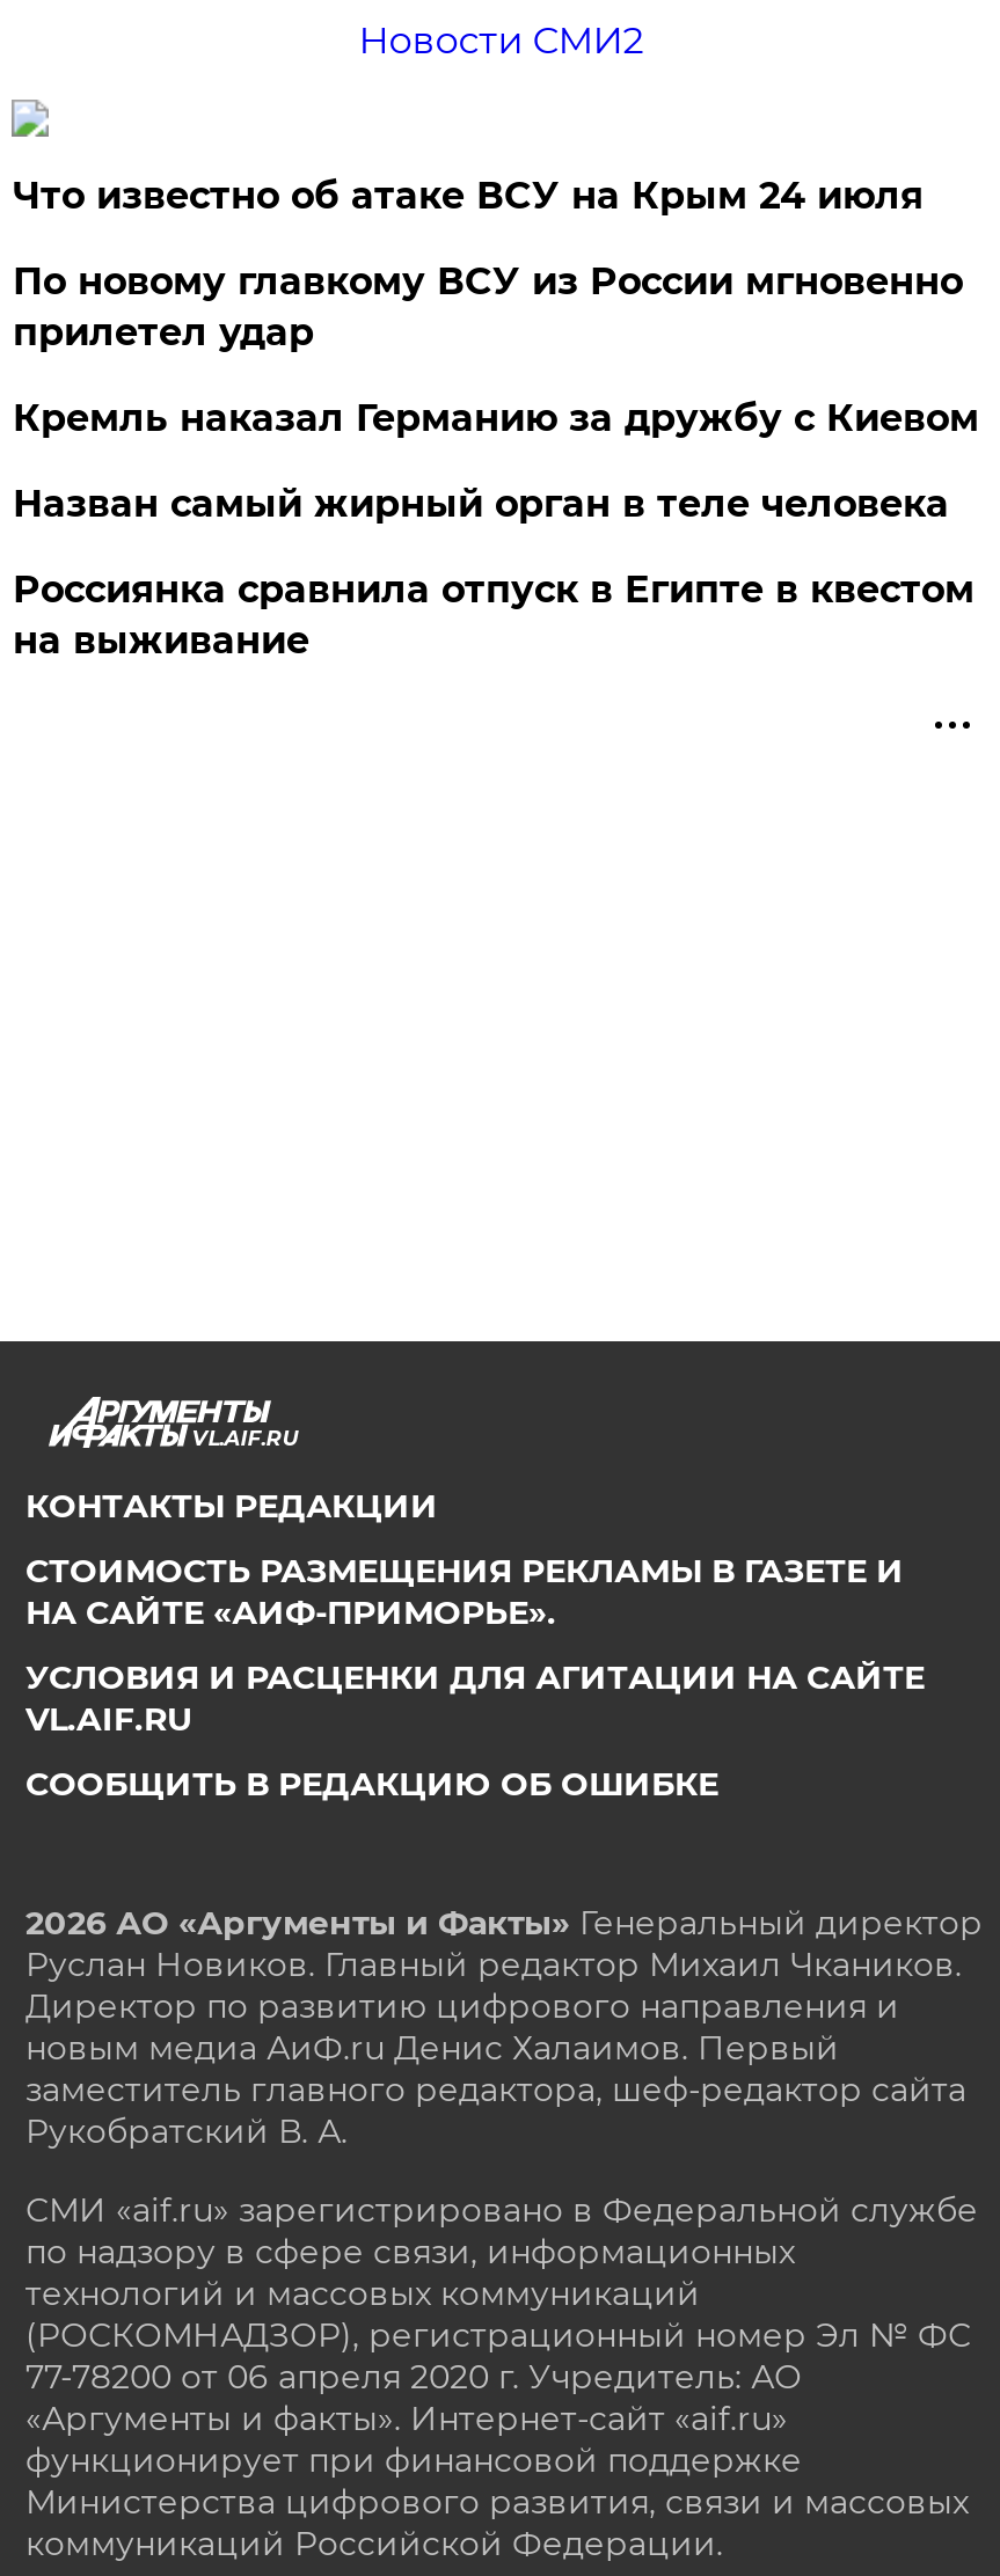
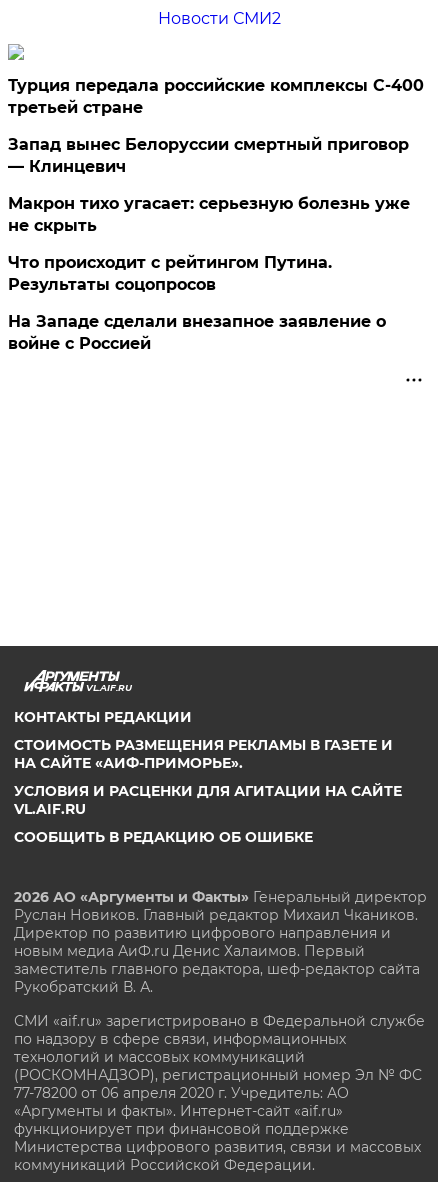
- Что известно об атаке ВСУ на Крым 24 июля
+ Турция передала российские комплексы С-400
+ третьей стране

- По новому главкому ВСУ из России мгновенно
- прилетел удар
+ Запад вынес Белоруссии смертный приговор
+ — Клинцевич

- Кремль наказал Германию за дружбу с Киевом
+ Макрон тихо угасает: серьезную болезнь уже
+ не скрыть

- Назван самый жирный орган в теле человека
+ Что происходит с рейтингом Путина.
+ Результаты соцопросов

- Россиянка сравнила отпуск в Египте в квестом
- на выживание
+ На Западе сделали внезапное заявление о
+ войне с Россией
